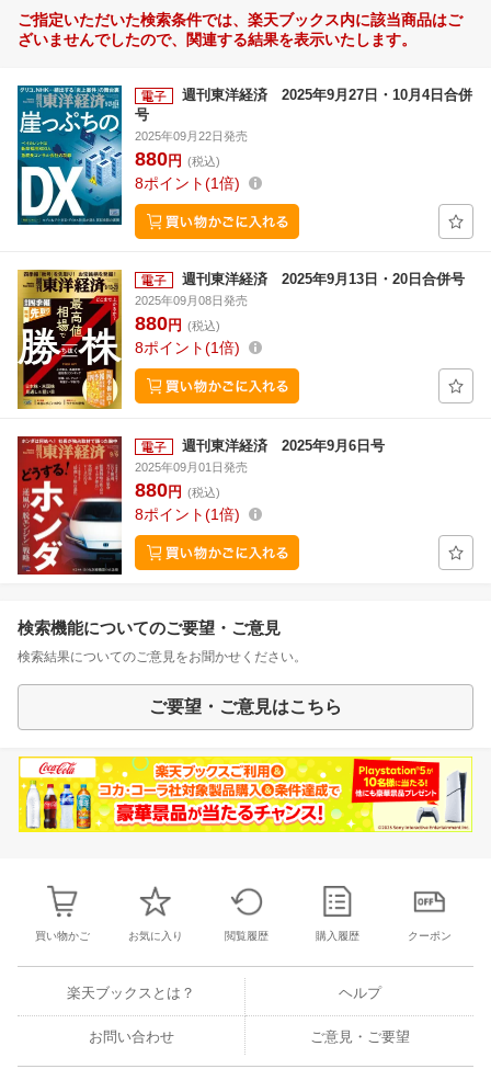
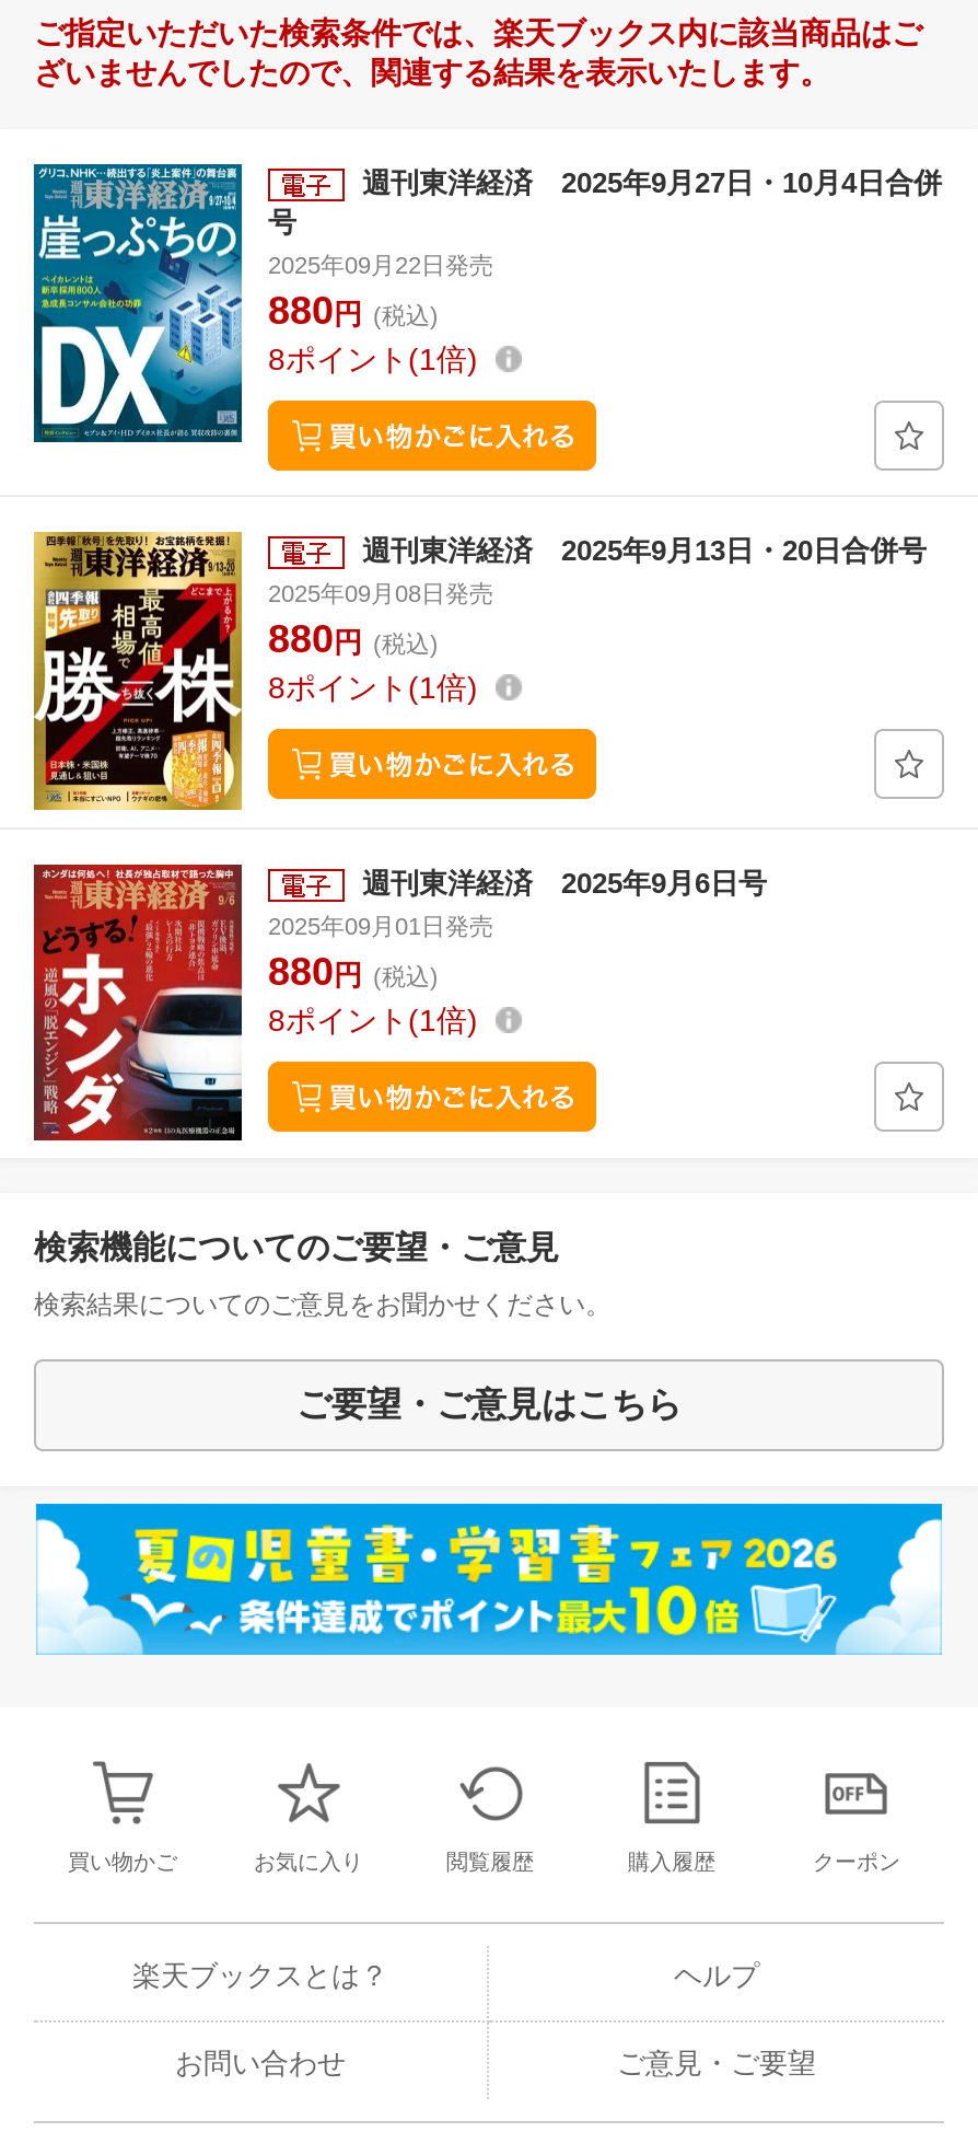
- [image]
+ [image]
